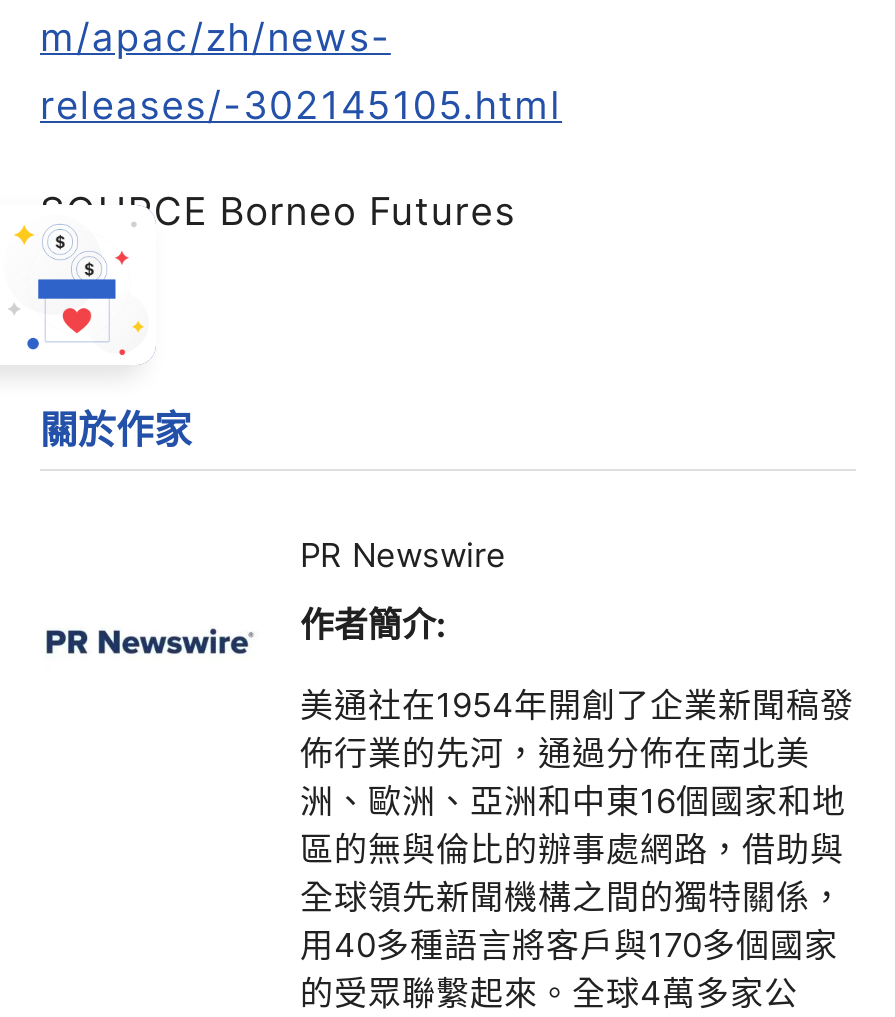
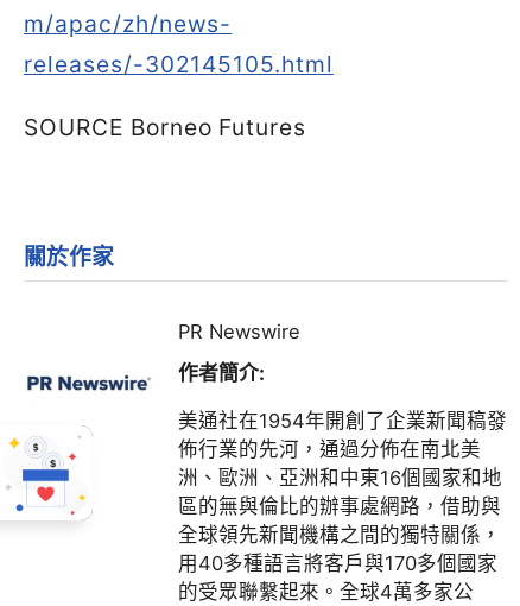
- [image]

+ [image]
